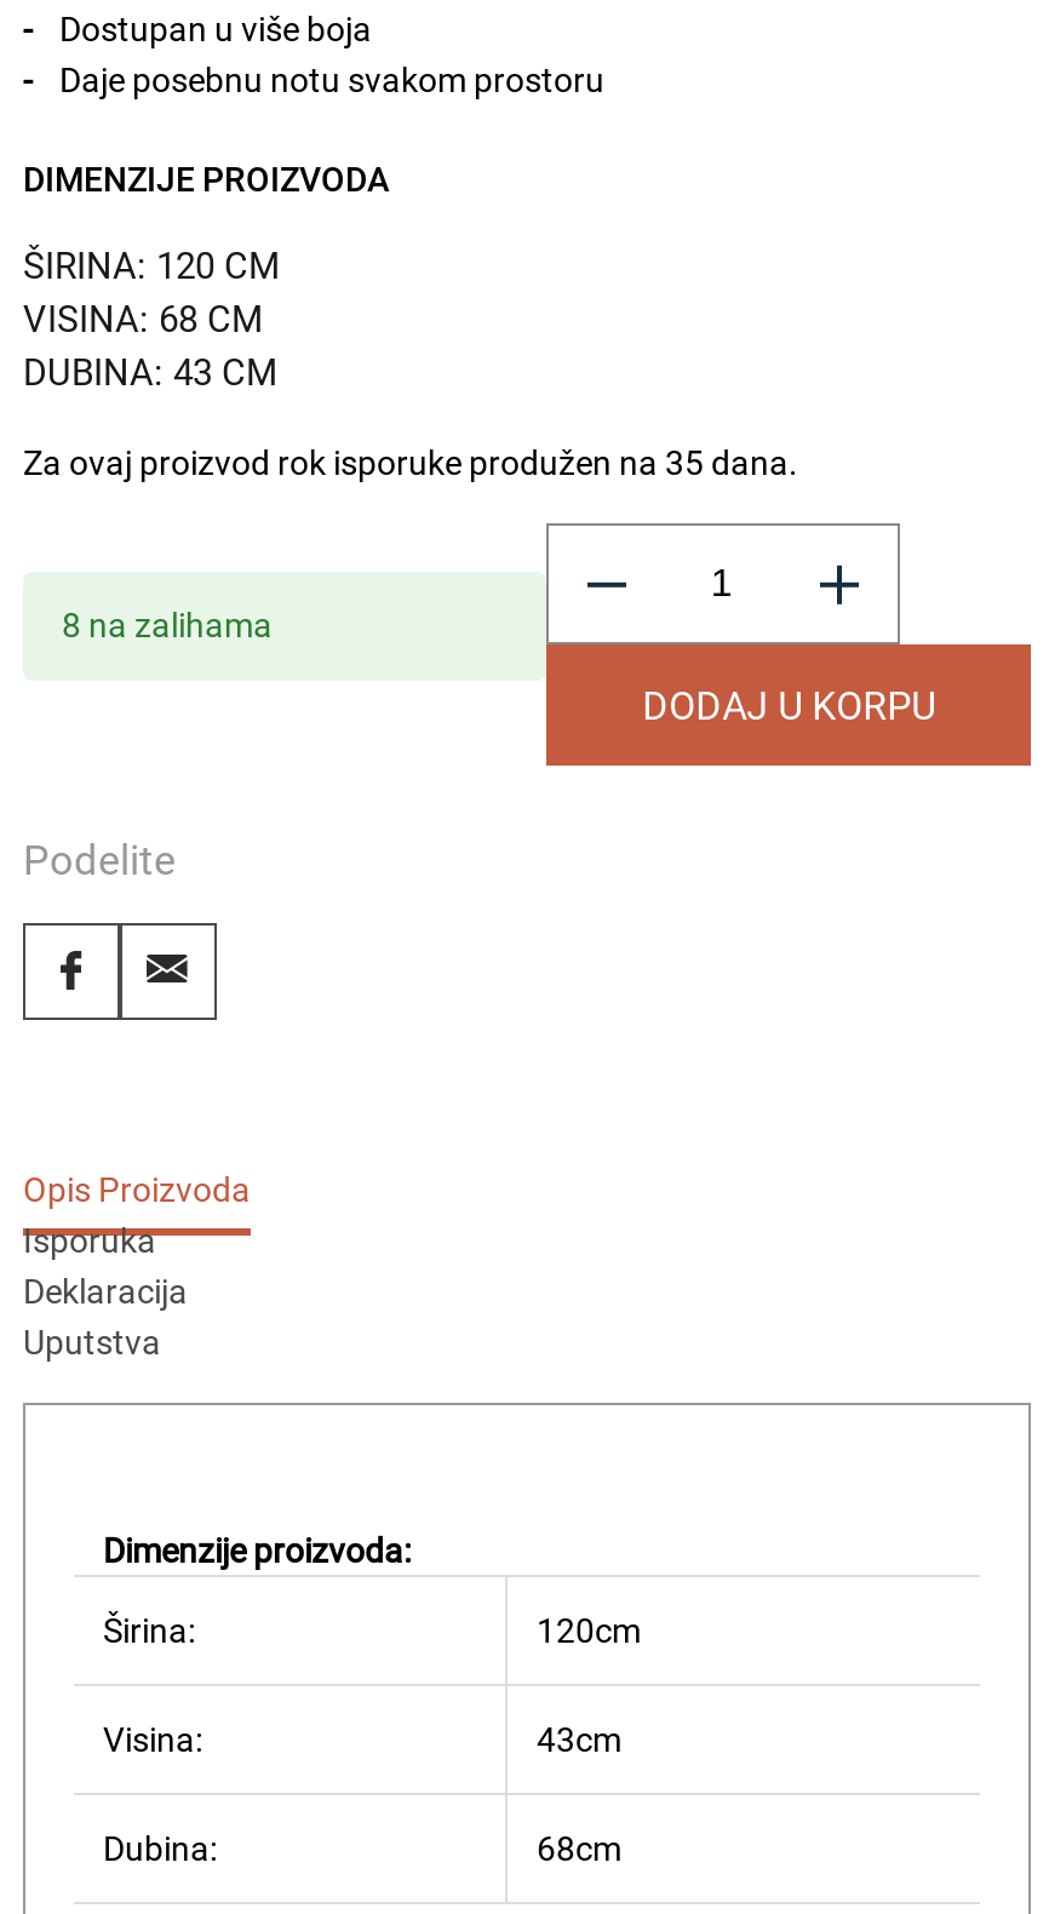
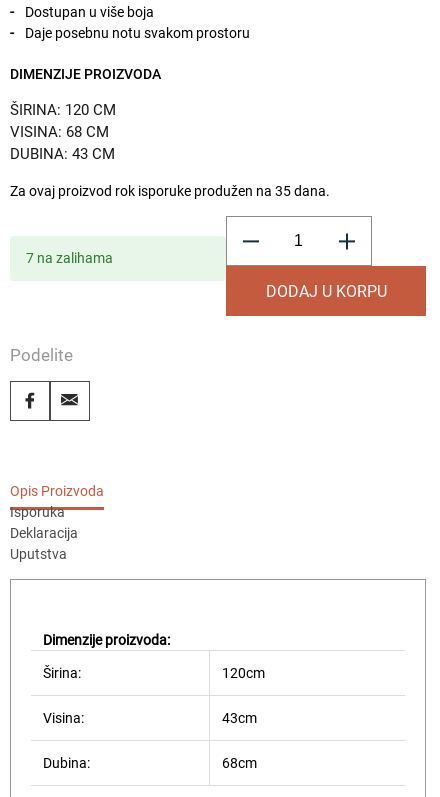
- 8 na zalihama
+ 7 na zalihama
